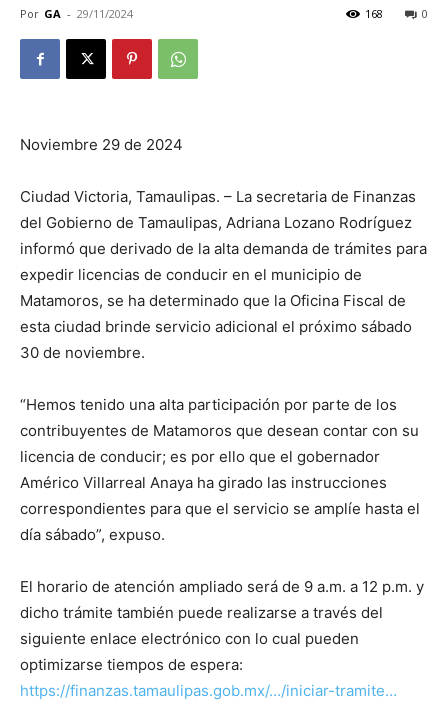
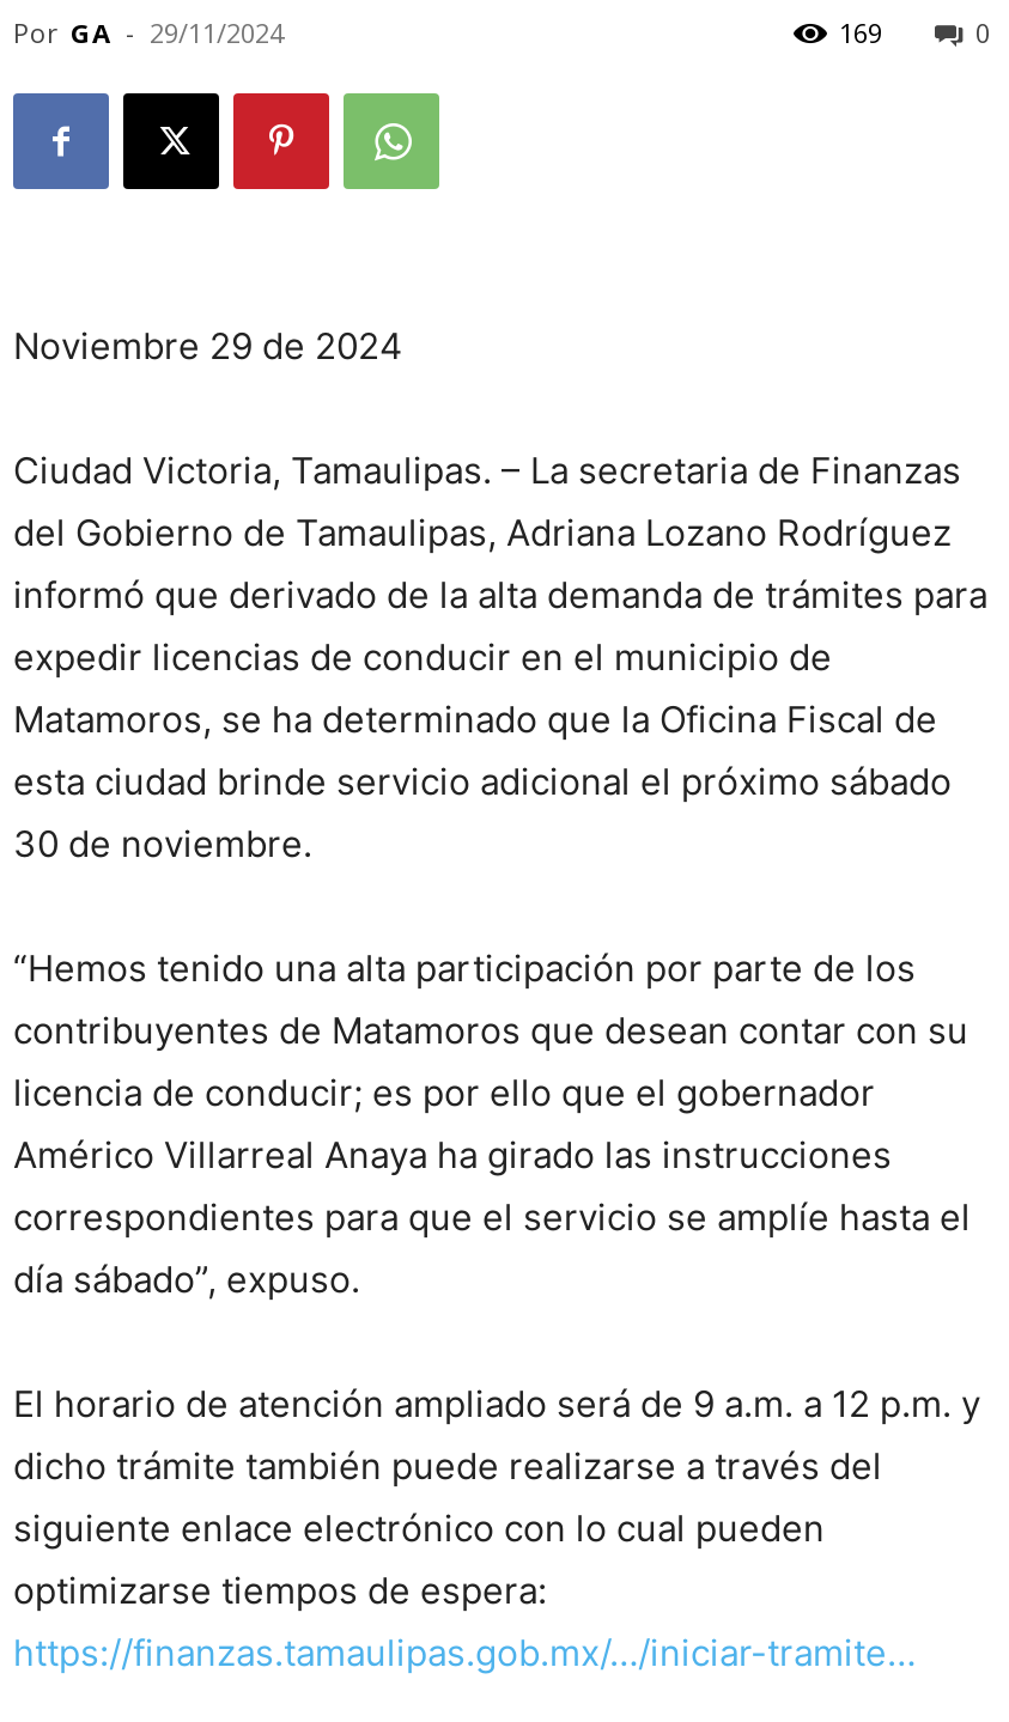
- 168
+ 169
